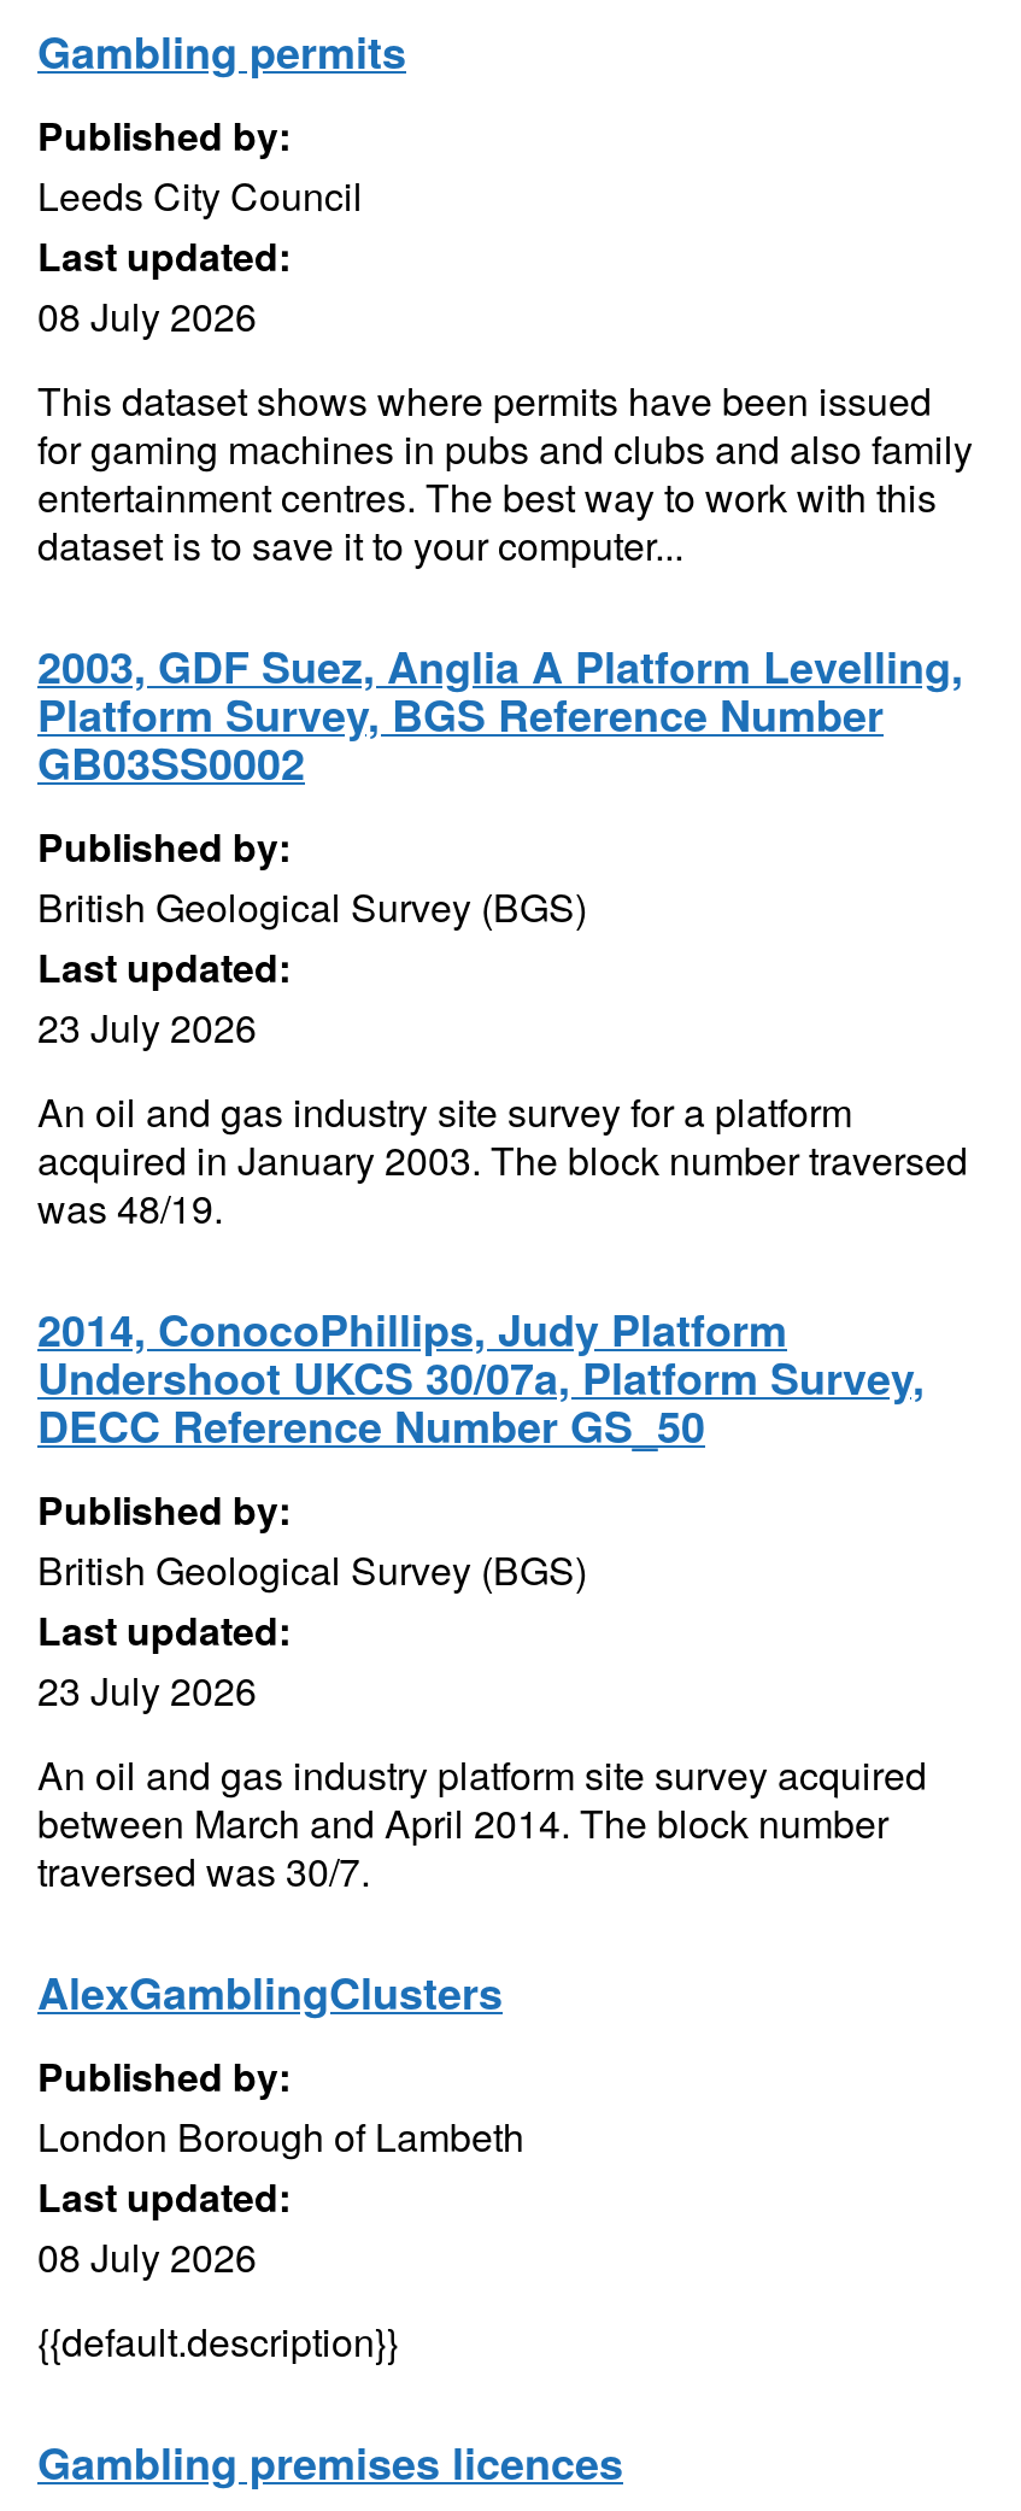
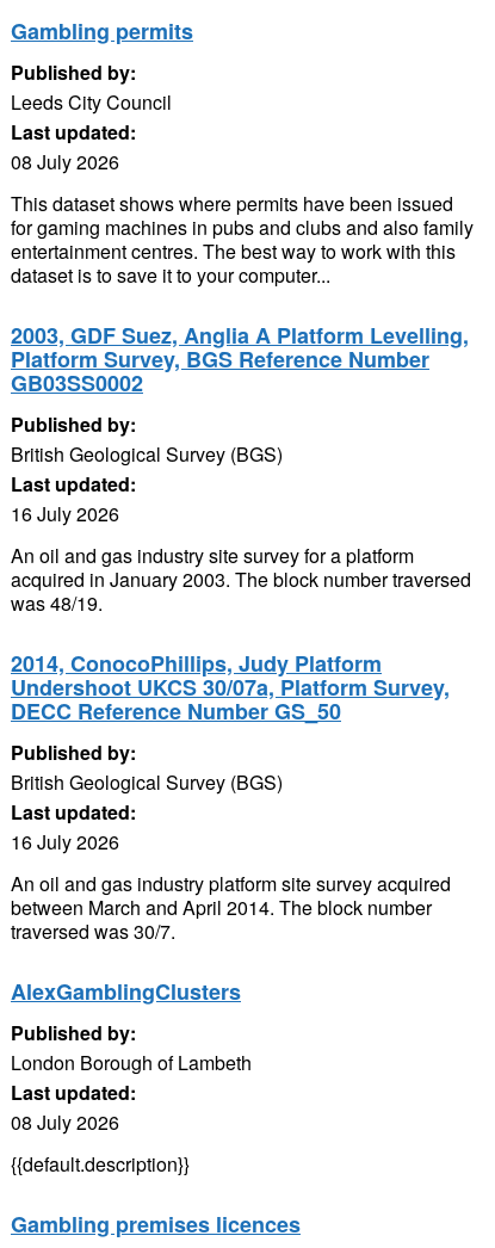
- 23 July 2026
+ 16 July 2026

- 23 July 2026
+ 16 July 2026
